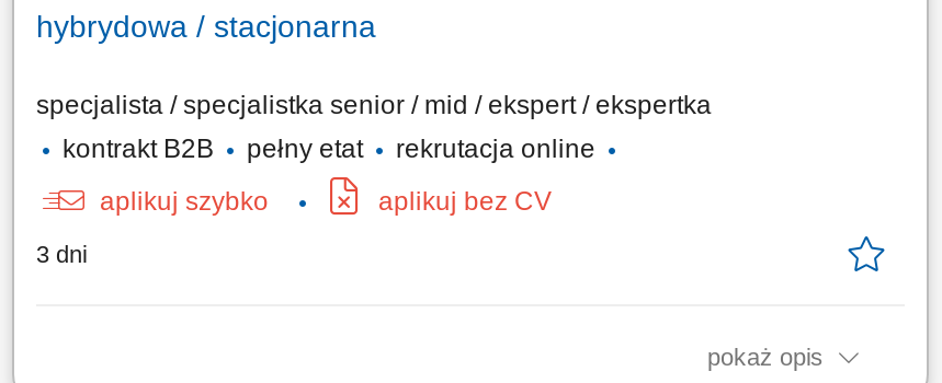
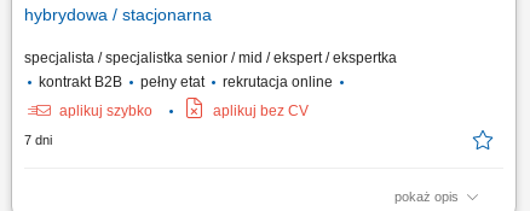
- 3 dni
+ 7 dni
